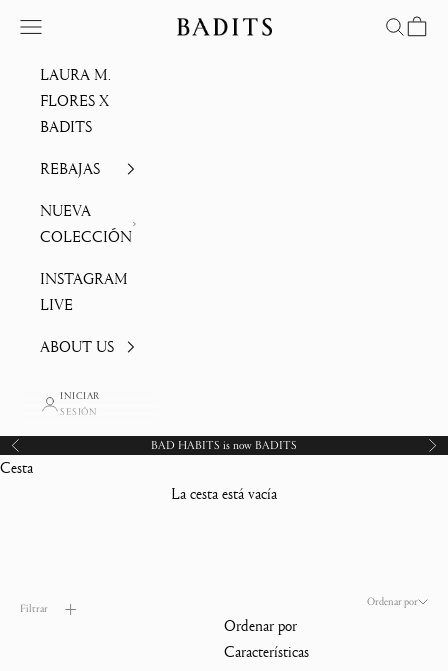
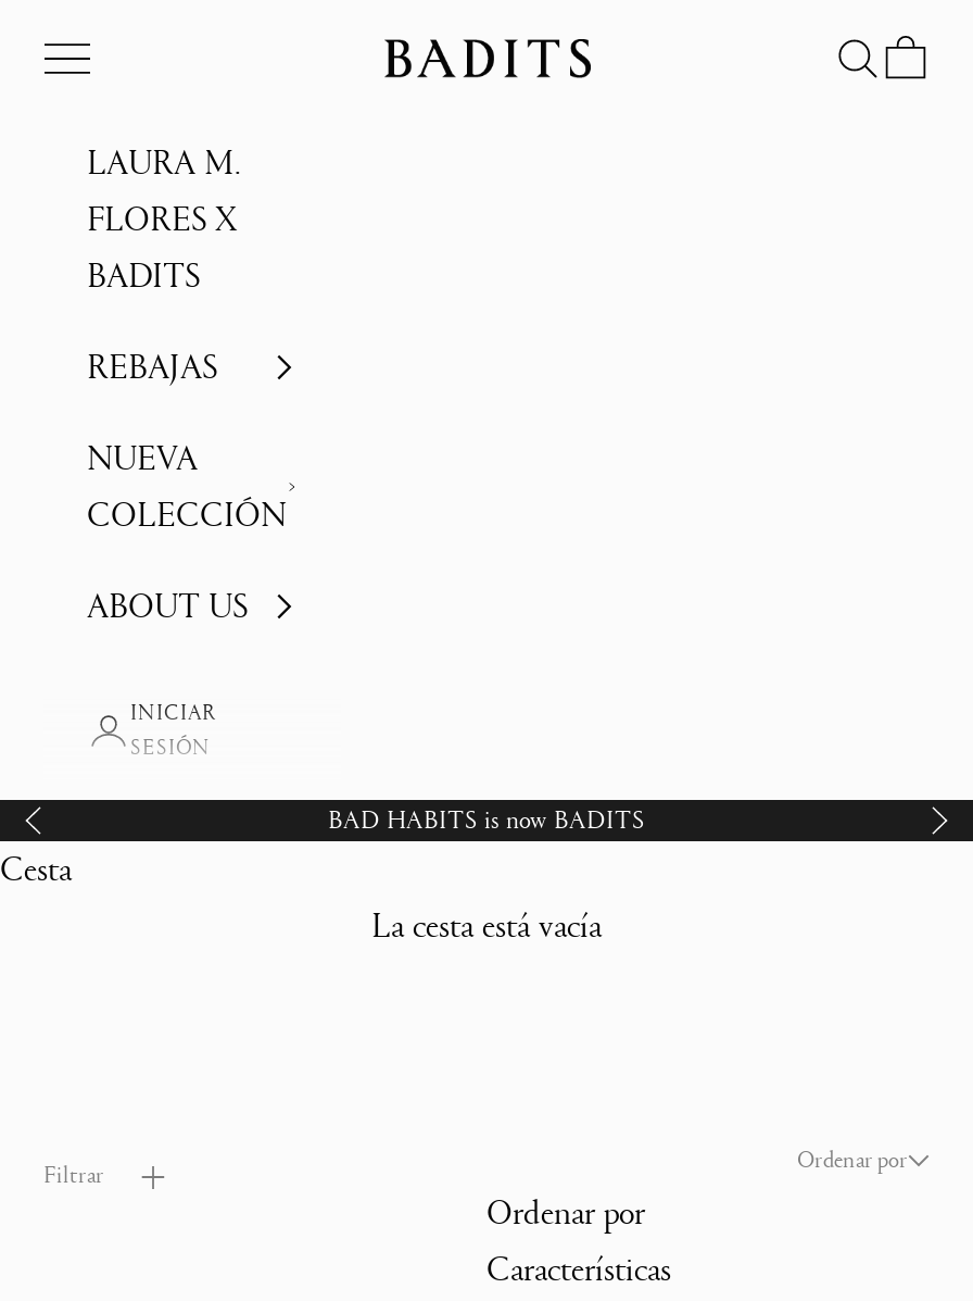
- INSTAGRAM
- LIVE
